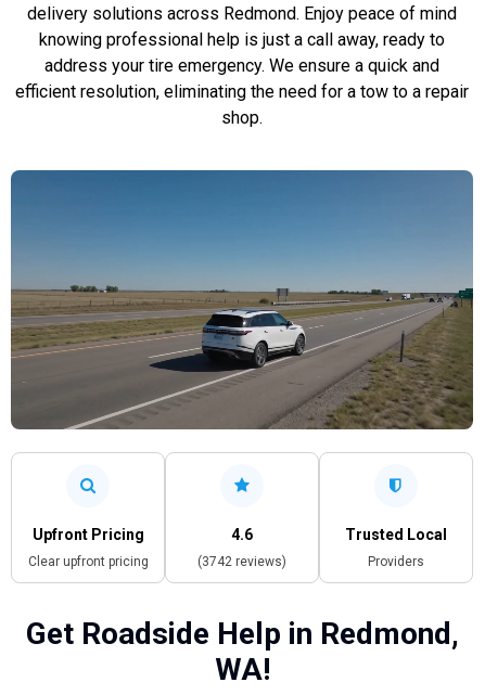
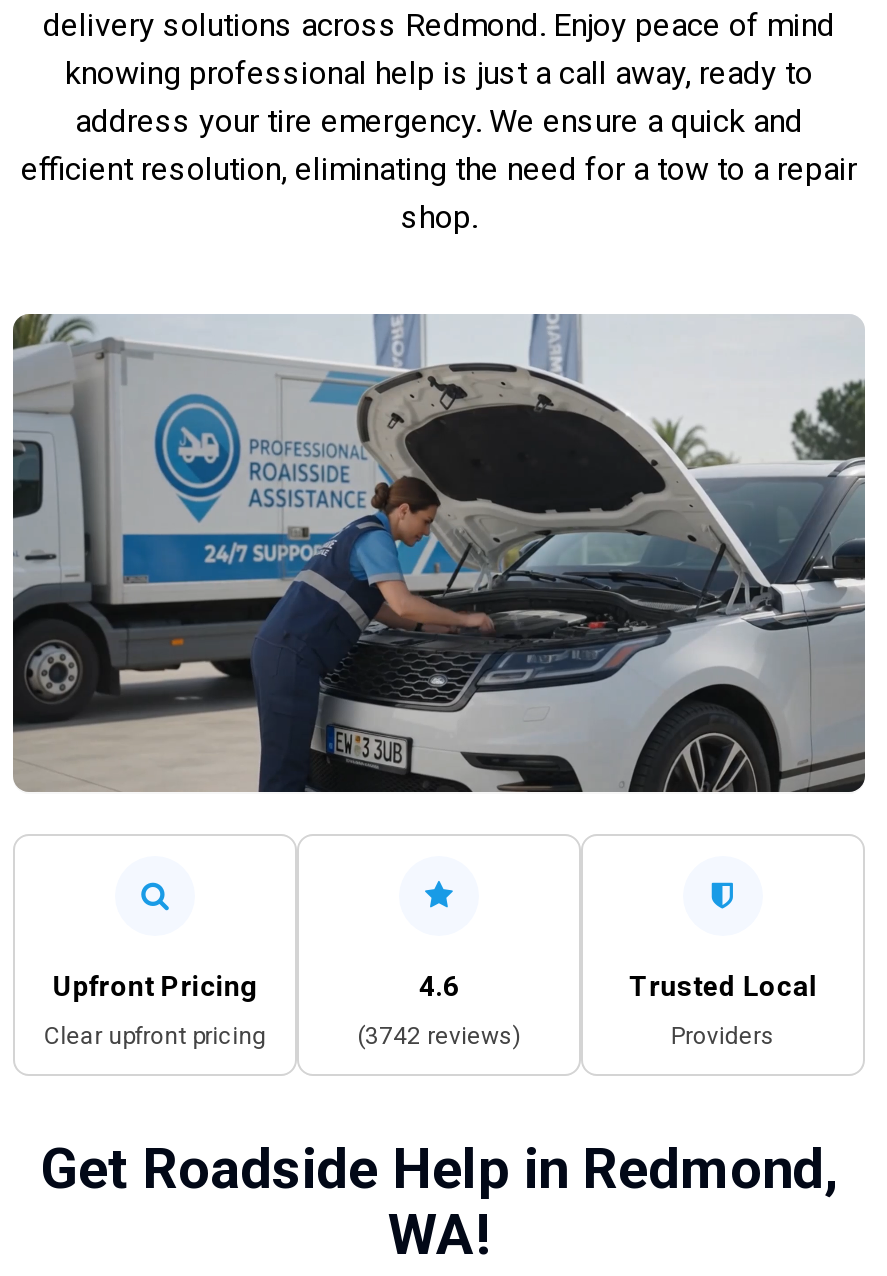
- [image]
+ [image]
